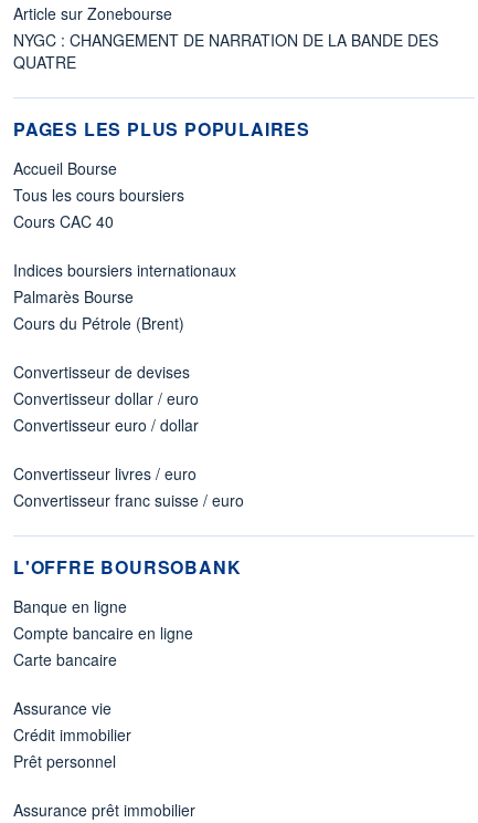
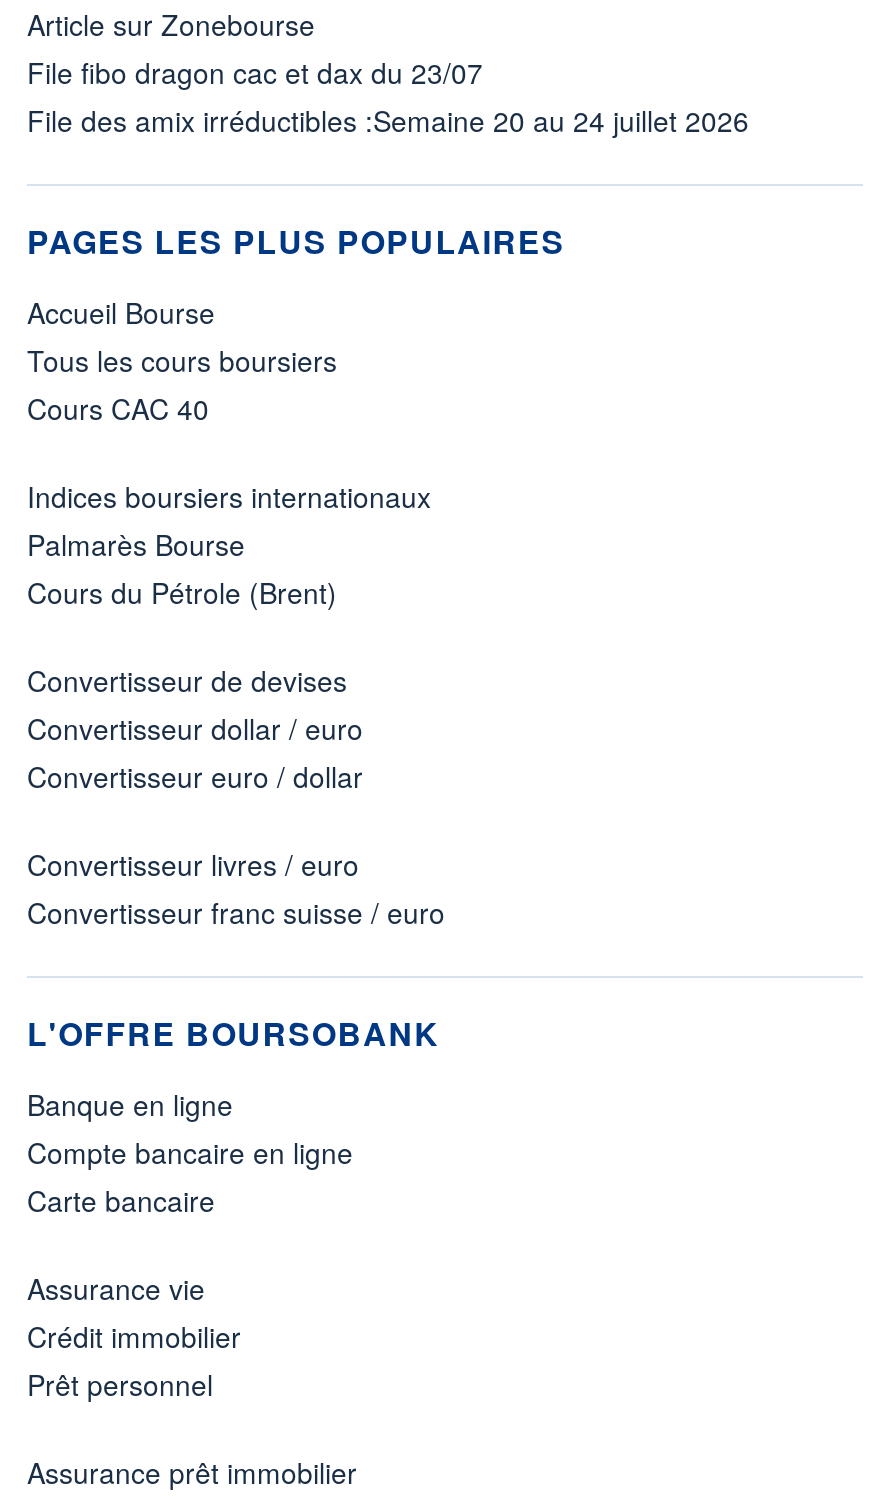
- NYGC : CHANGEMENT DE NARRATION DE LA BANDE DES
- QUATRE
+ File fibo dragon cac et dax du 23/07
+ File des amix irréductibles :Semaine 20 au 24 juillet 2026
